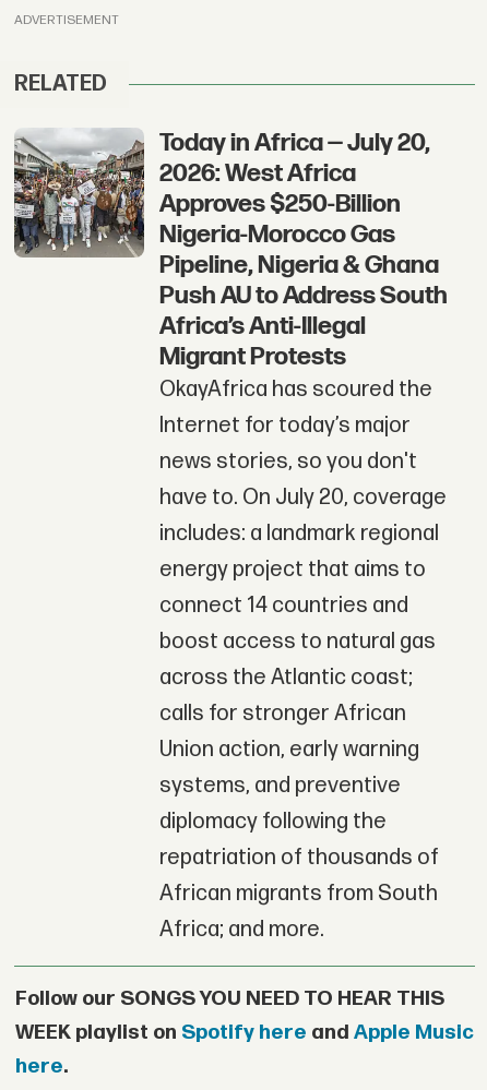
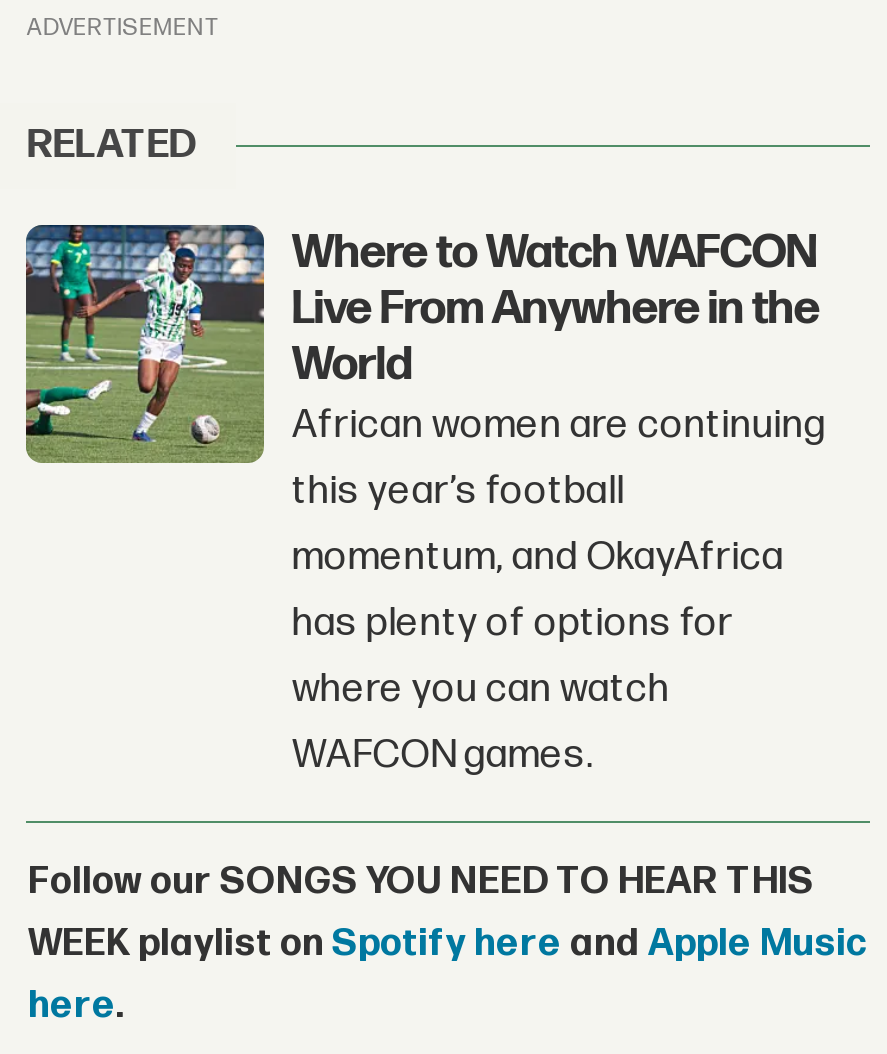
- [image]
- Today in Africa — July 20,
- 2026: West Africa
- Approves $250-Billion
- Nigeria-Morocco Gas
- Pipeline, Nigeria & Ghana
- Push AU to Address South
- Africa’s Anti-Illegal
- Migrant Protests
- OkayAfrica has scoured the
- Internet for today’s major
- news stories, so you don't
- have to. On July 20, coverage
- includes: a landmark regional
- energy project that aims to
- connect 14 countries and
- boost access to natural gas
- across the Atlantic coast;
- calls for stronger African
- Union action, early warning
- systems, and preventive
- diplomacy following the
- repatriation of thousands of
- African migrants from South
- Africa; and more.
+ [image]
+ Where to Watch WAFCON
+ Live From Anywhere in the
+ World
+ African women are continuing
+ this year’s football
+ momentum, and OkayAfrica
+ has plenty of options for
+ where you can watch
+ WAFCON games.
